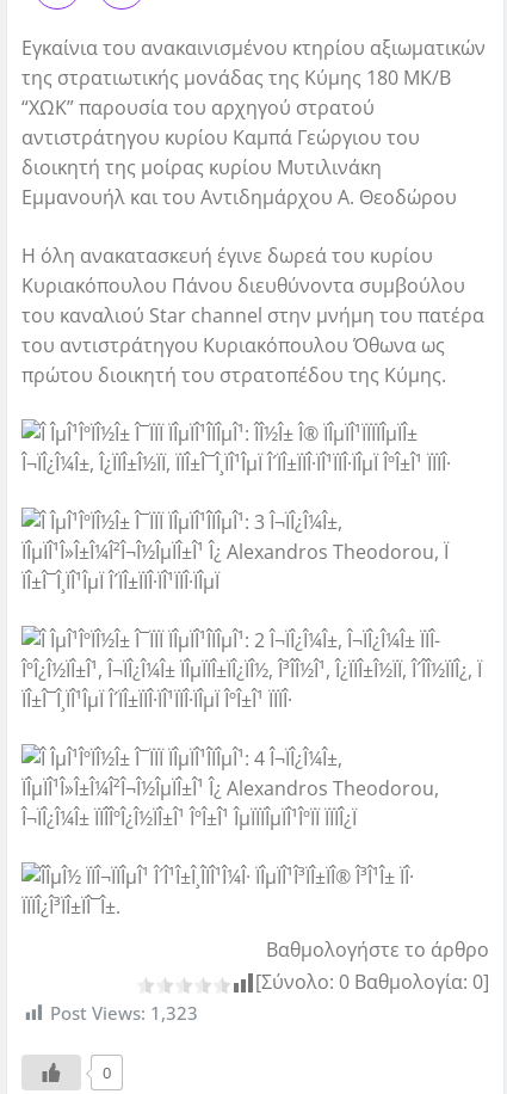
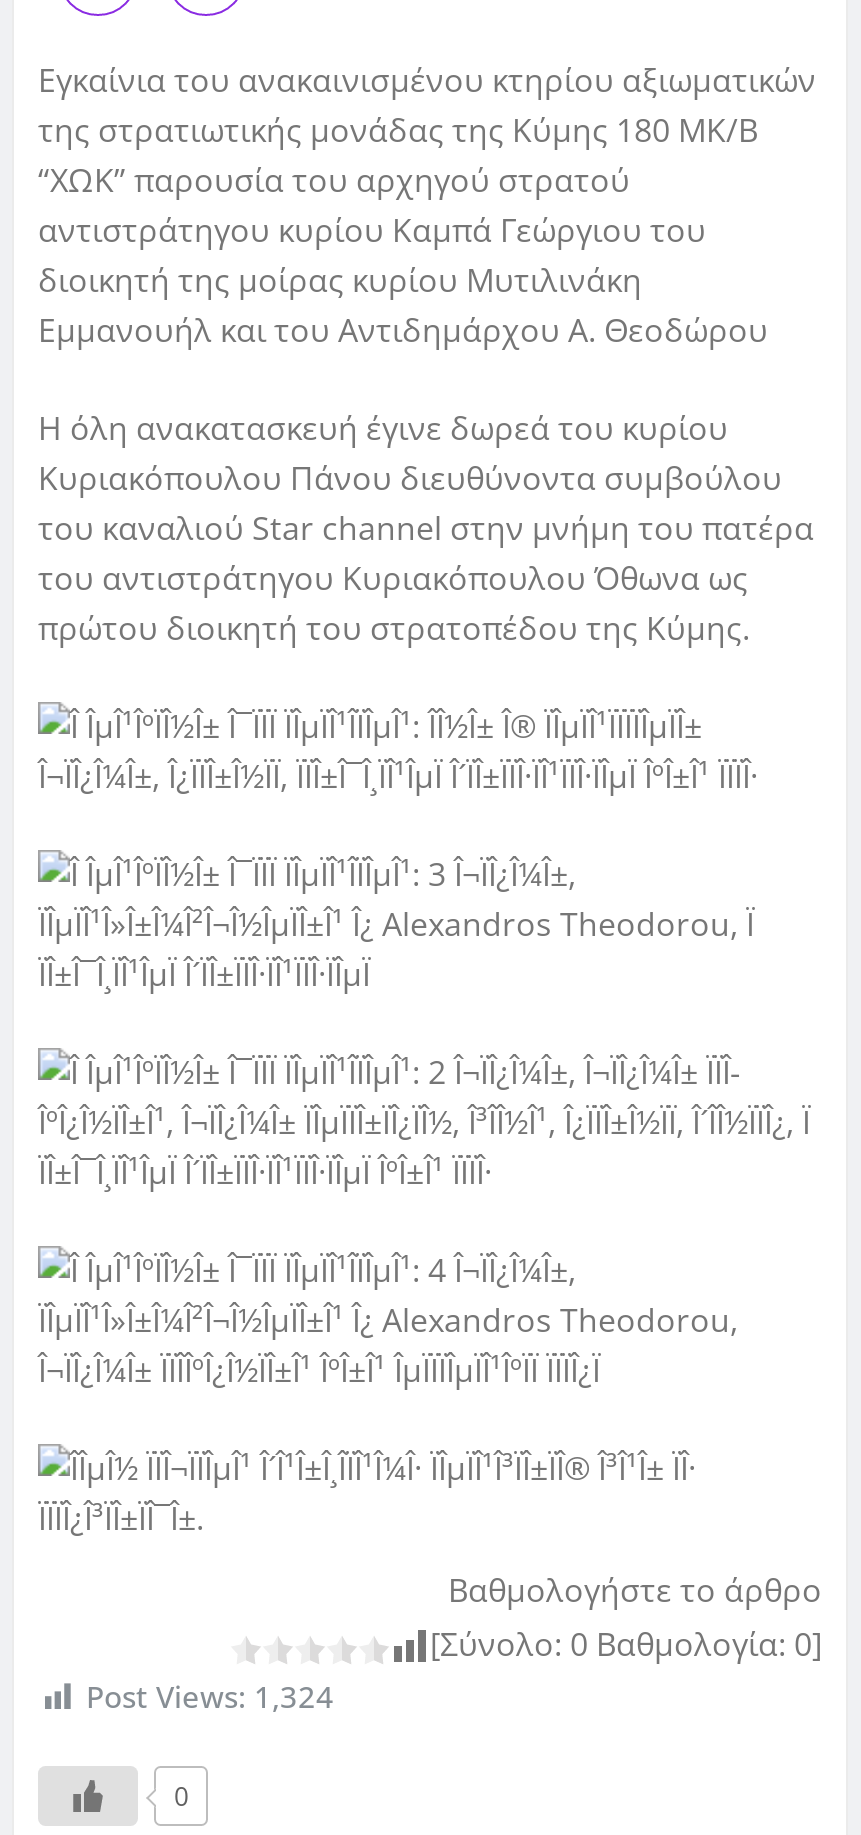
- Post Views: 1,323
+ Post Views: 1,324
